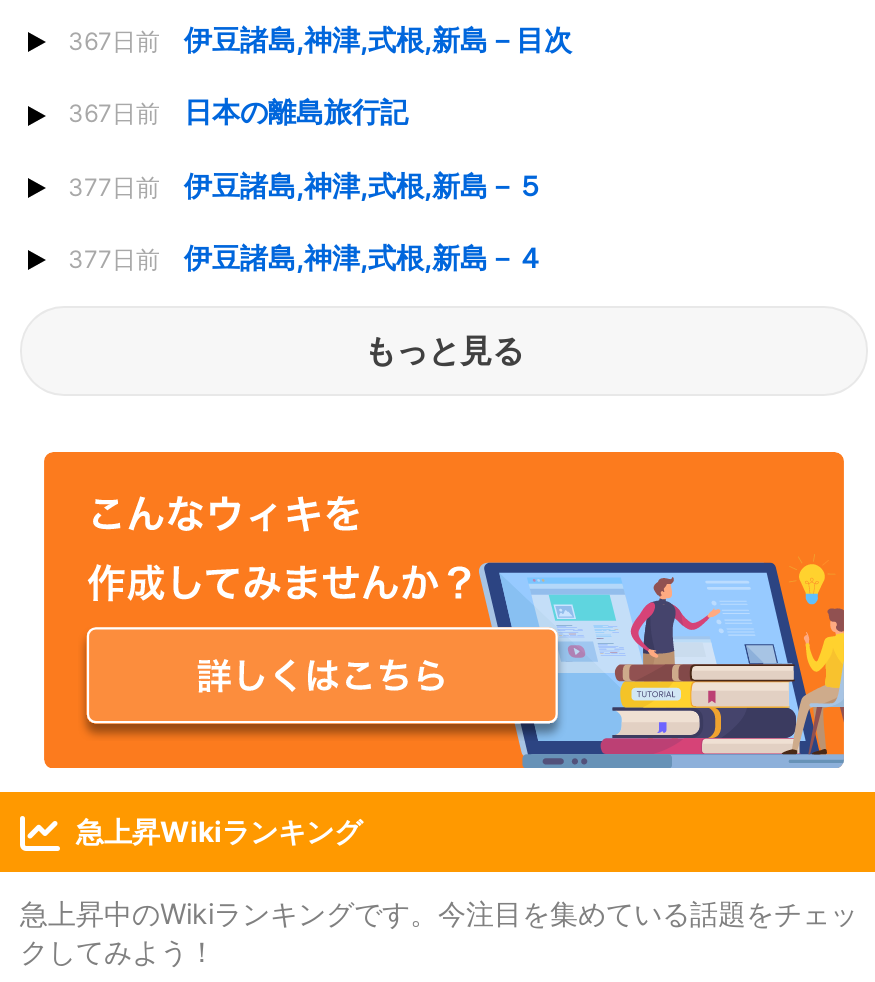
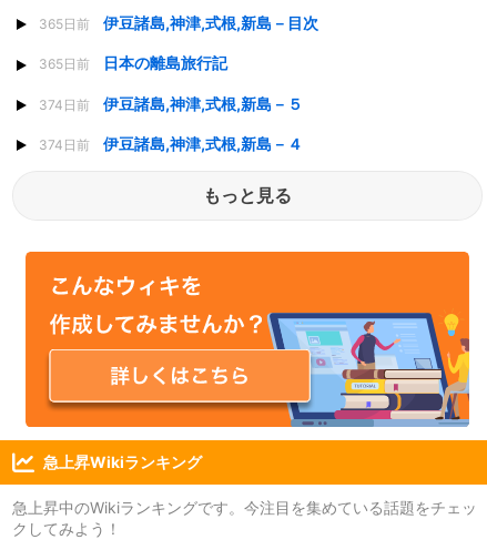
- 367日前 伊豆諸島,神津,式根,新島－目次
+ 365日前 伊豆諸島,神津,式根,新島－目次

- 367日前 日本の離島旅行記
+ 365日前 日本の離島旅行記

- 377日前 伊豆諸島,神津,式根,新島－５
+ 374日前 伊豆諸島,神津,式根,新島－５

- 377日前 伊豆諸島,神津,式根,新島－４
+ 374日前 伊豆諸島,神津,式根,新島－４
